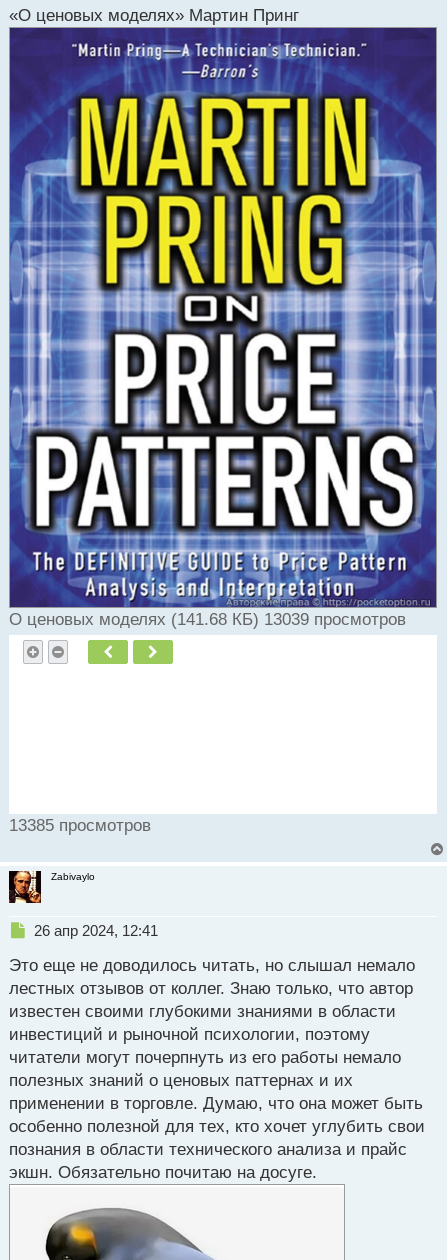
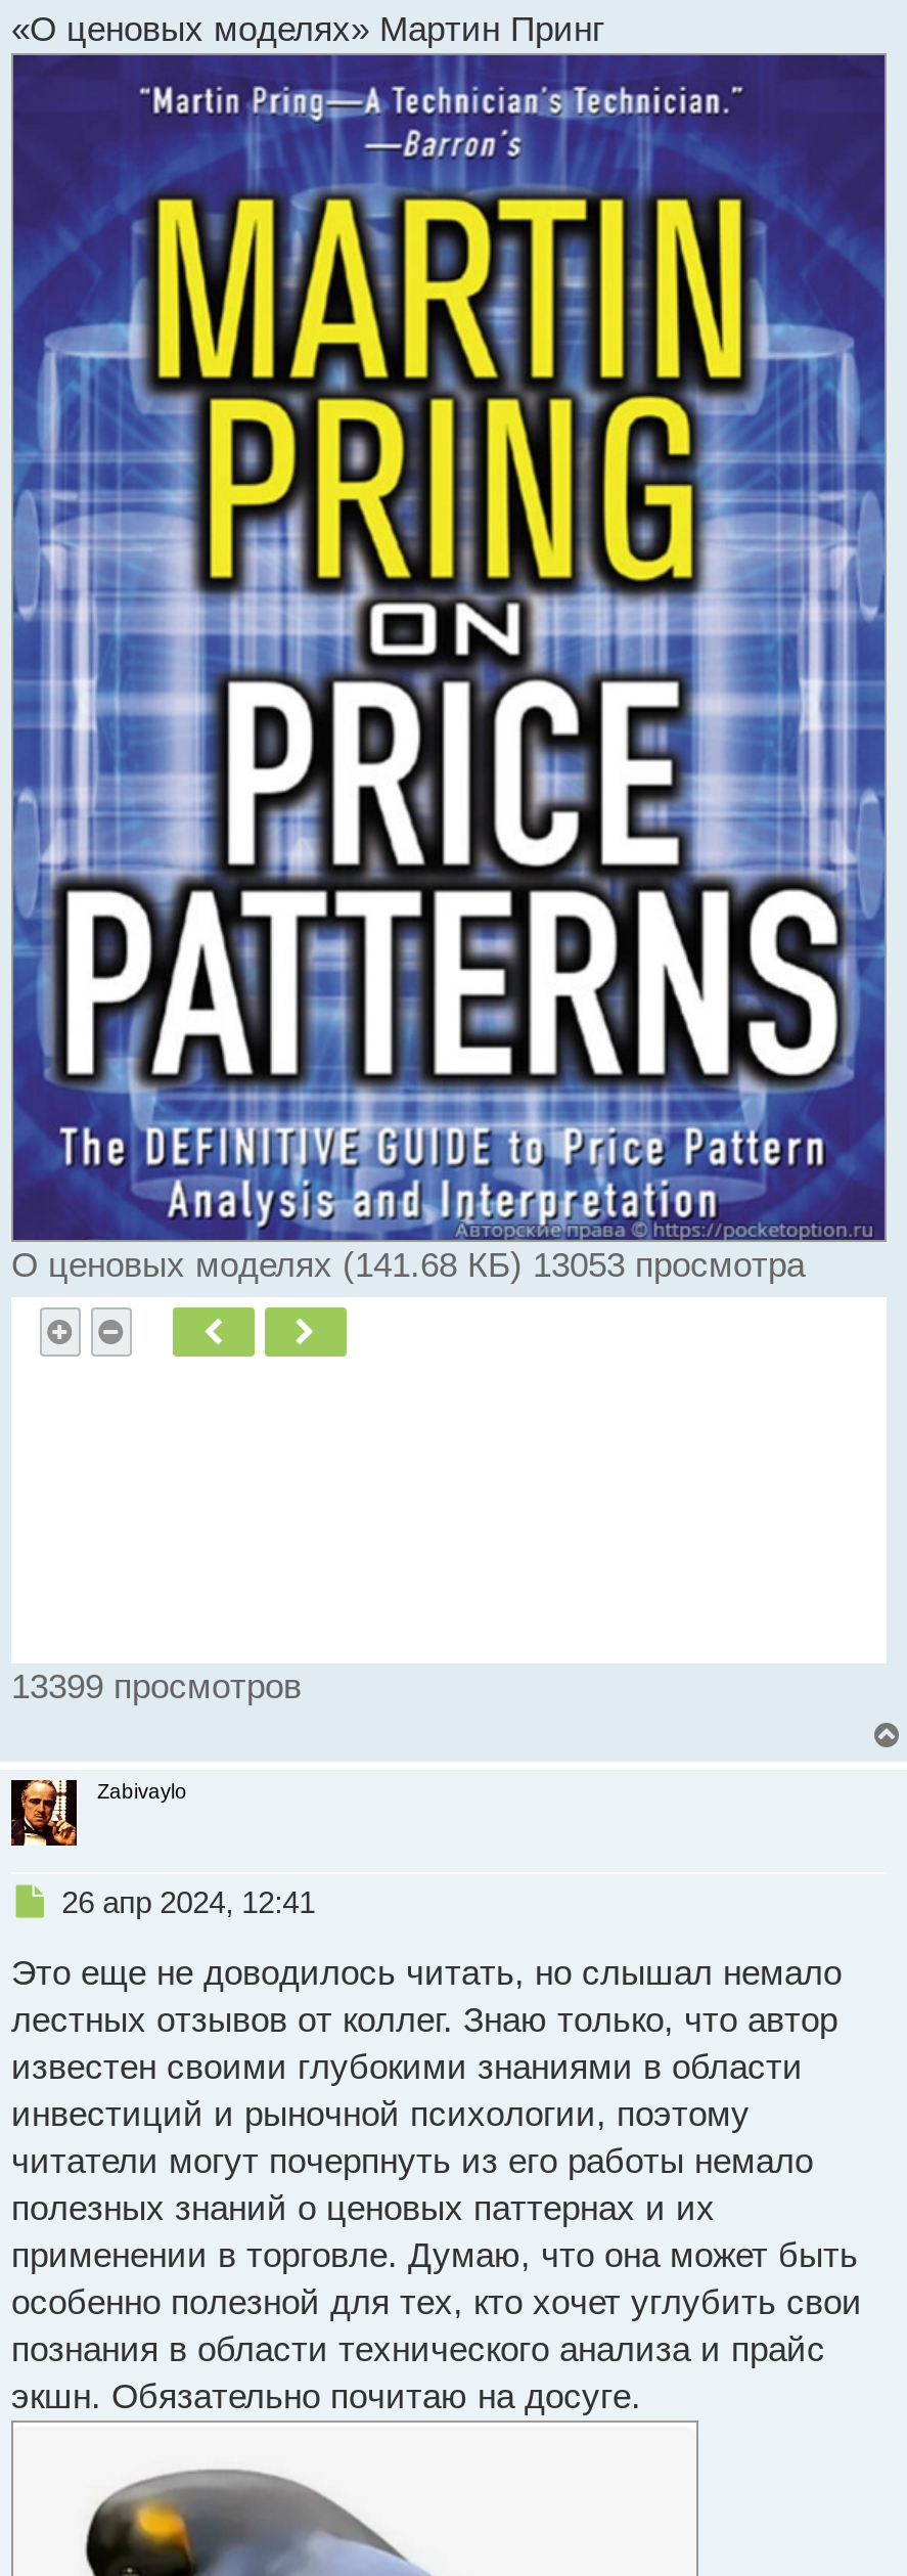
- О ценовых моделях (141.68 КБ) 13039 просмотров
+ О ценовых моделях (141.68 КБ) 13053 просмотра

- 13385 просмотров
+ 13399 просмотров
